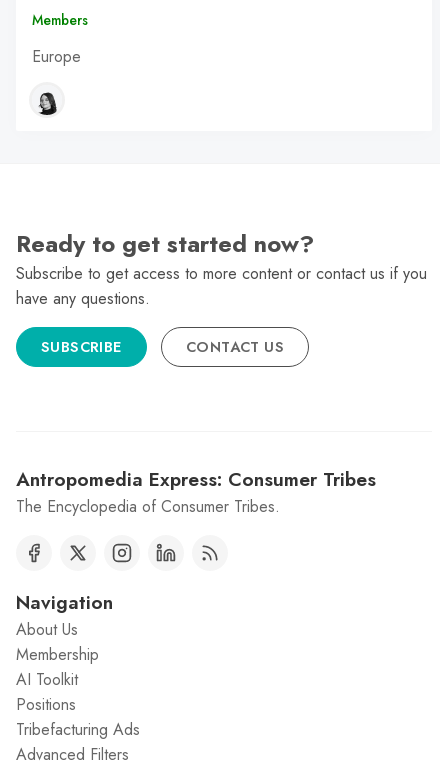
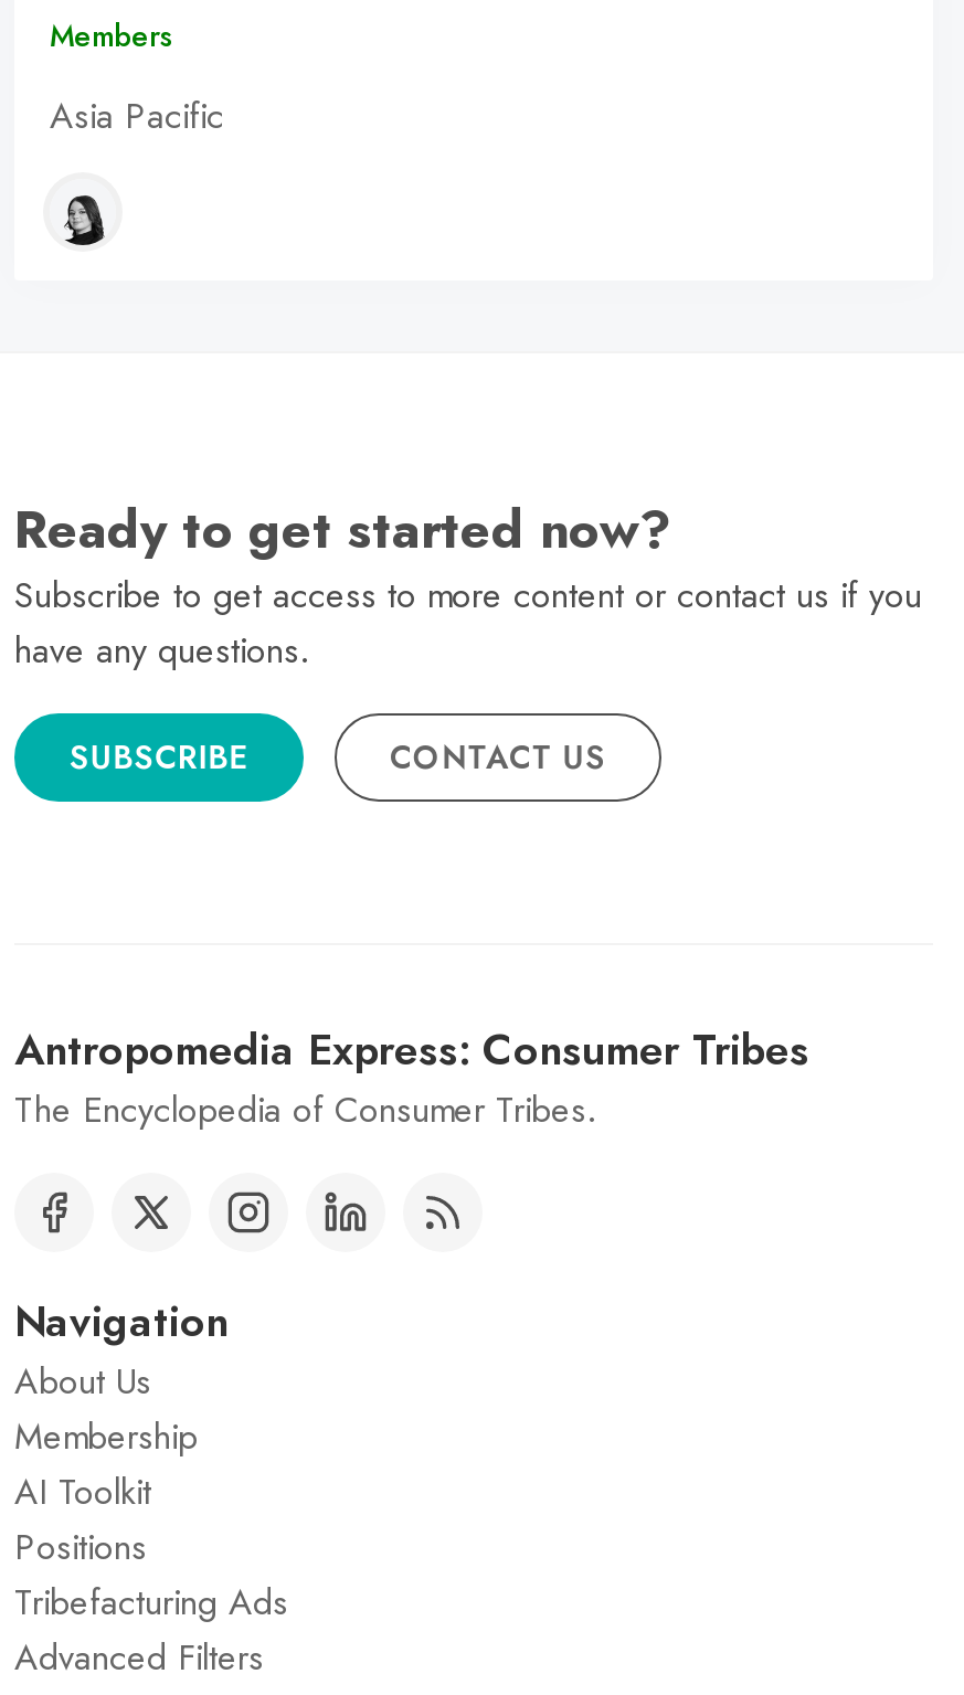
- Europe
+ Asia Pacific
